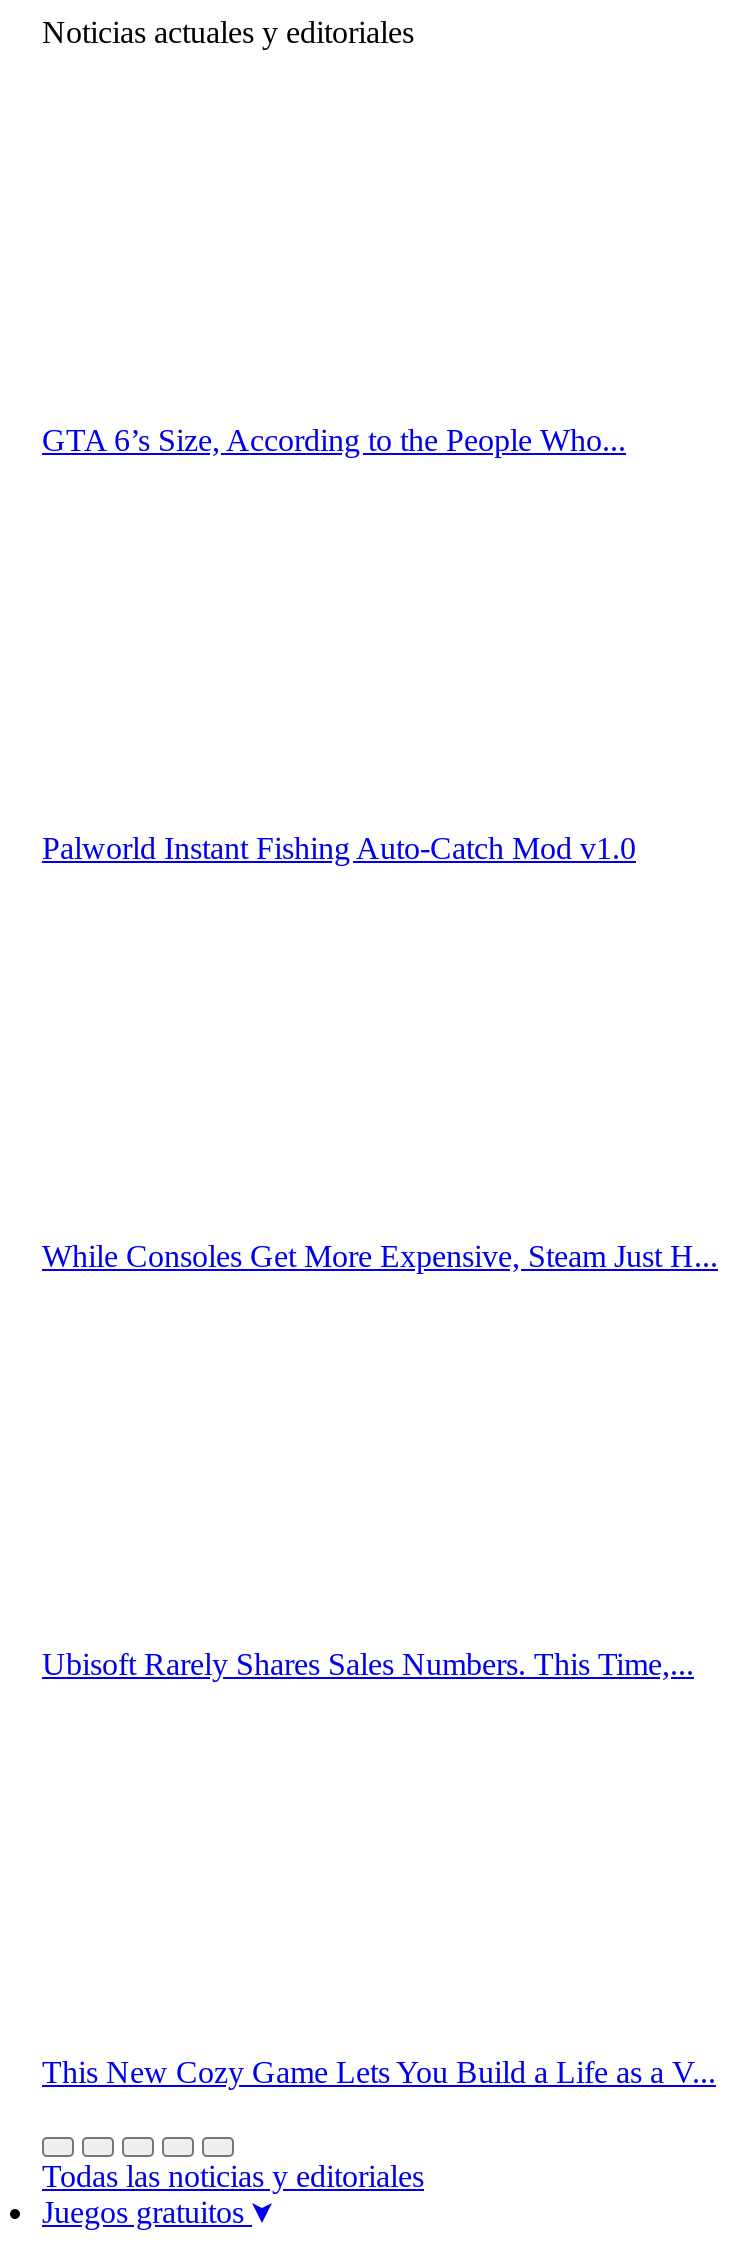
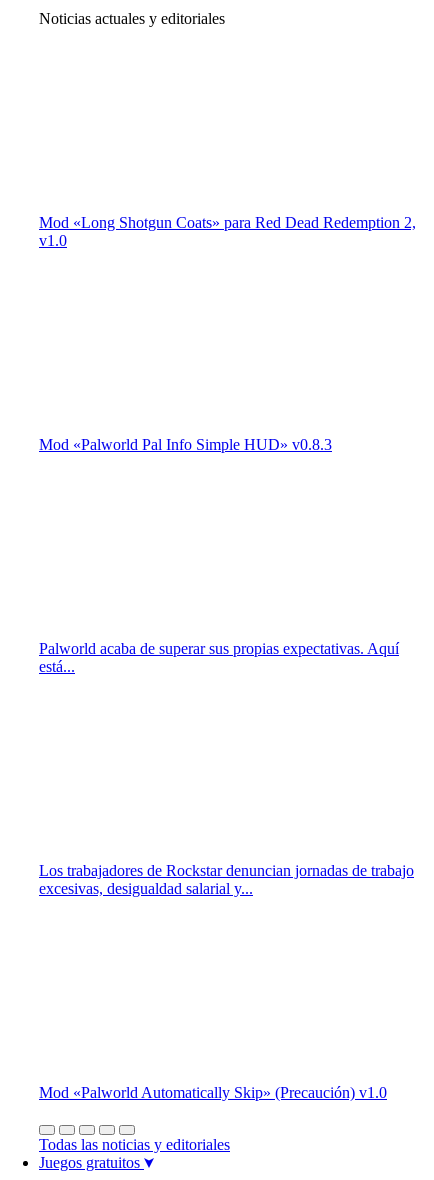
- GTA 6’s Size, According to the People Who...
+ Mod «Long Shotgun Coats» para Red Dead Redemption 2,
+ v1.0

- Palworld Instant Fishing Auto-Catch Mod v1.0
+ Mod «Palworld Pal Info Simple HUD» v0.8.3

- While Consoles Get More Expensive, Steam Just H...
+ Palworld acaba de superar sus propias expectativas. Aquí
+ está...

- Ubisoft Rarely Shares Sales Numbers. This Time,...
+ Los trabajadores de Rockstar denuncian jornadas de trabajo
+ excesivas, desigualdad salarial y...

- This New Cozy Game Lets You Build a Life as a V...
+ Mod «Palworld Automatically Skip» (Precaución) v1.0
